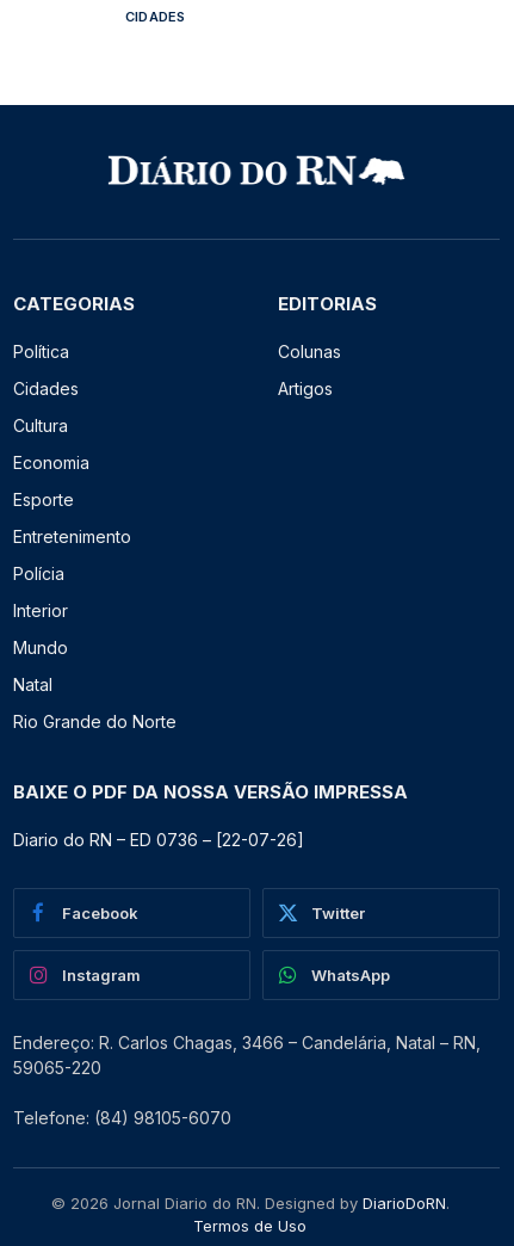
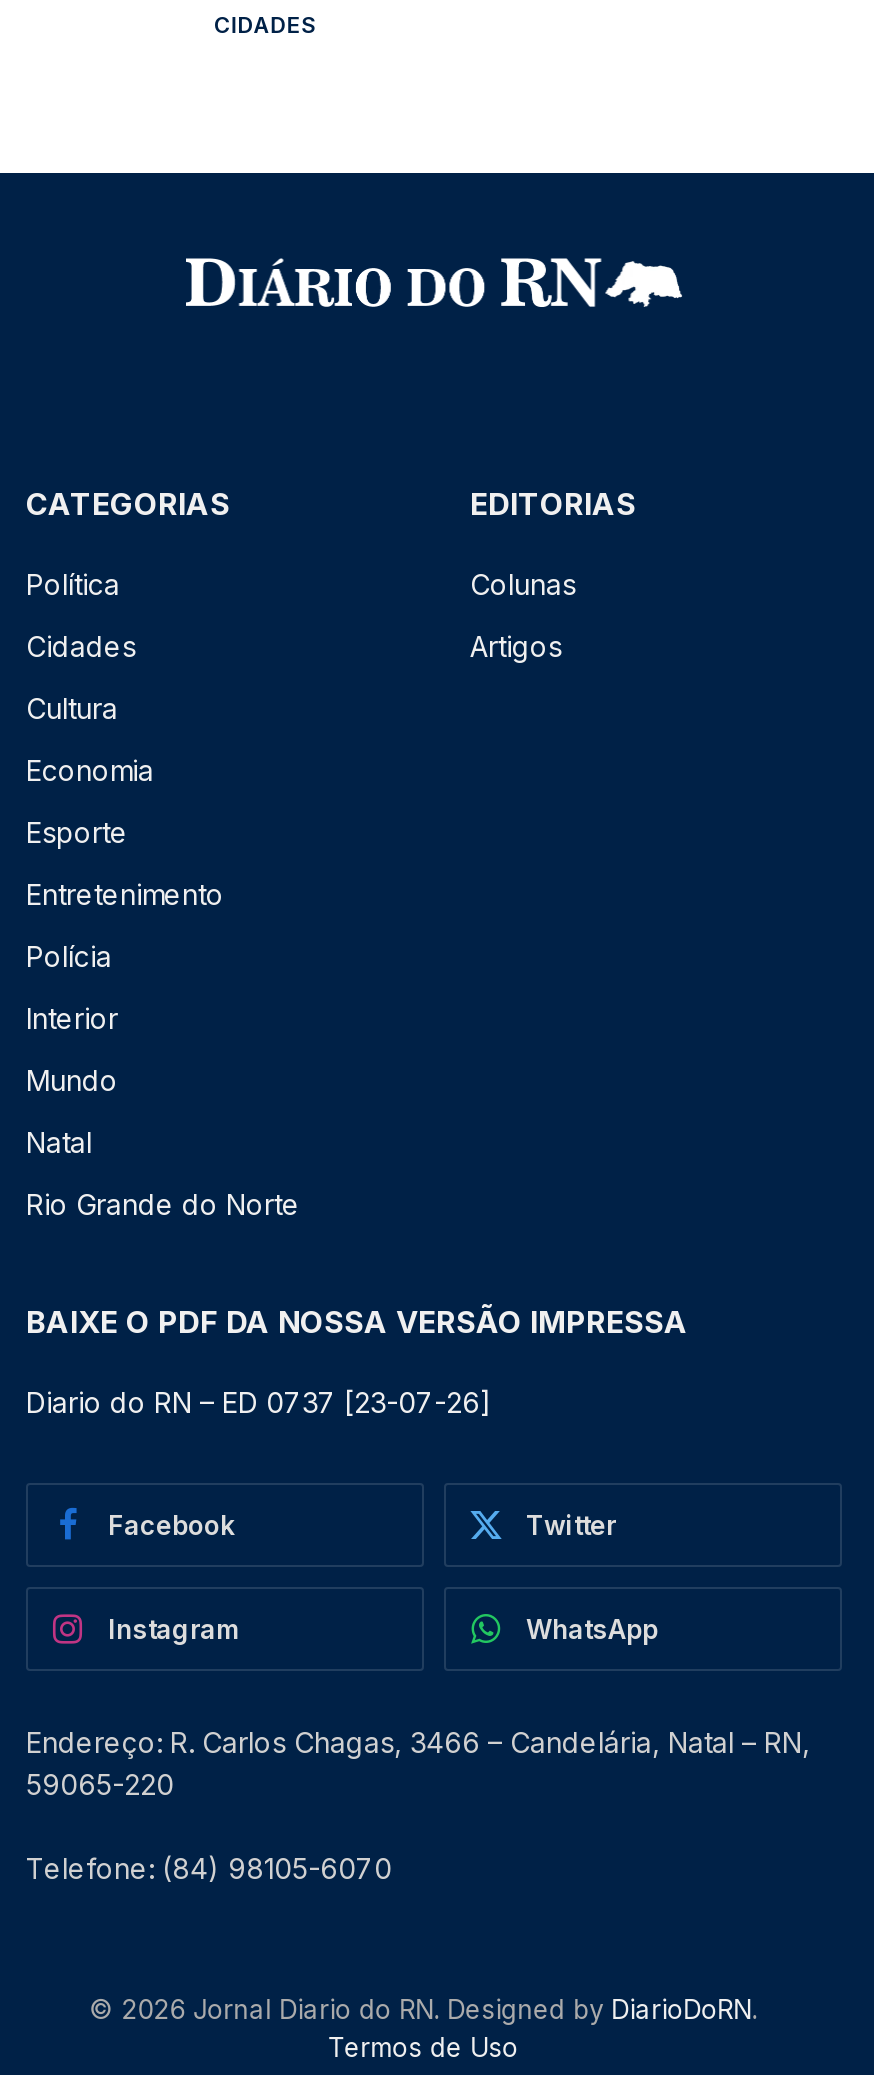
- Diario do RN – ED 0736 – [22-07-26]
+ Diario do RN – ED 0737 [23-07-26]
